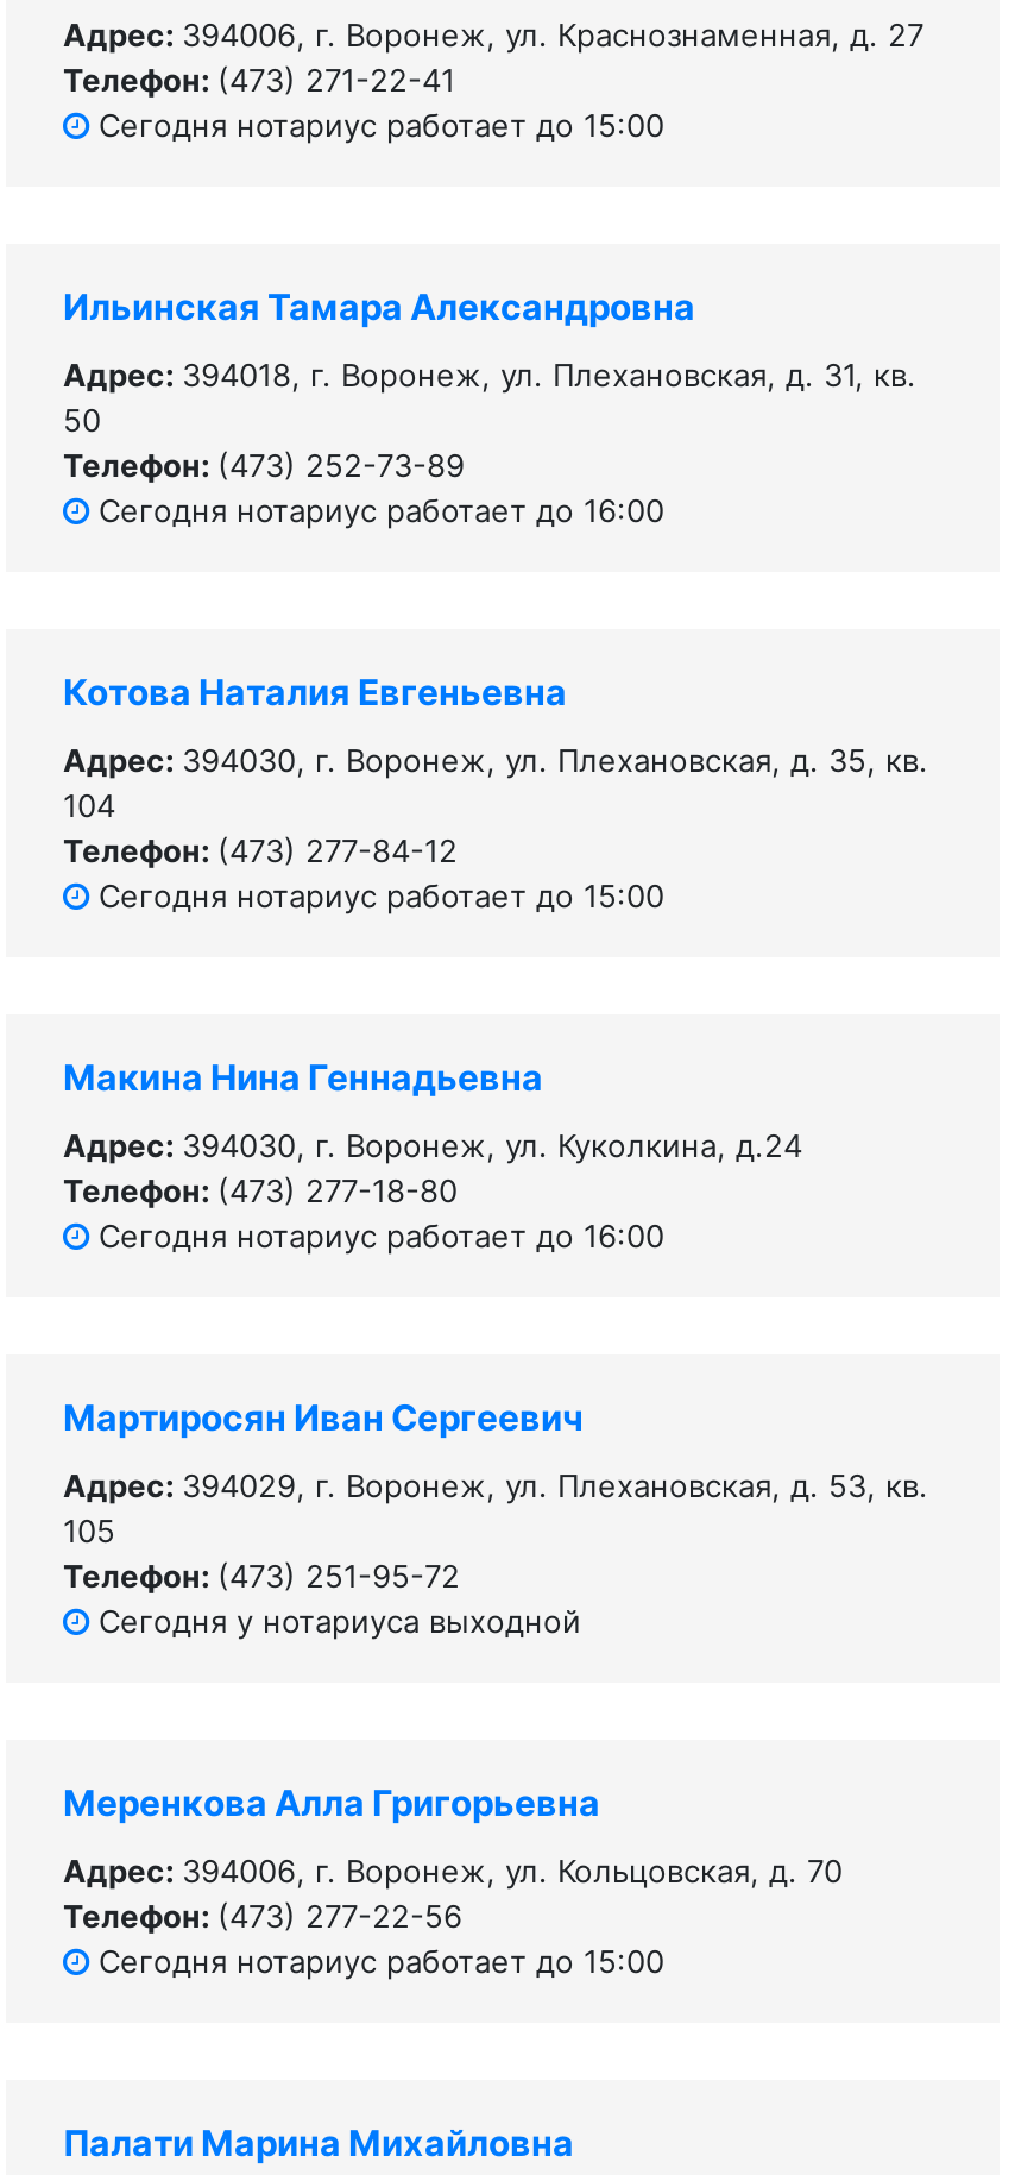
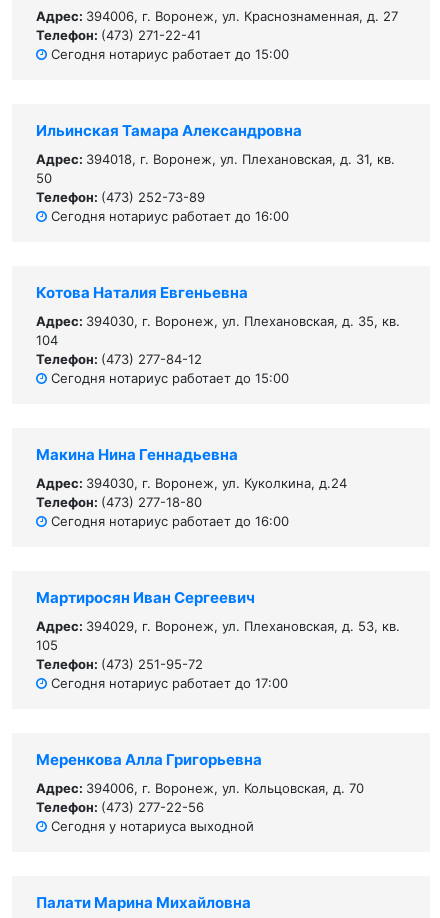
moved down: Сегодня у нотариуса выходной

+ Сегодня нотариус работает до 17:00

- Сегодня нотариус работает до 15:00
